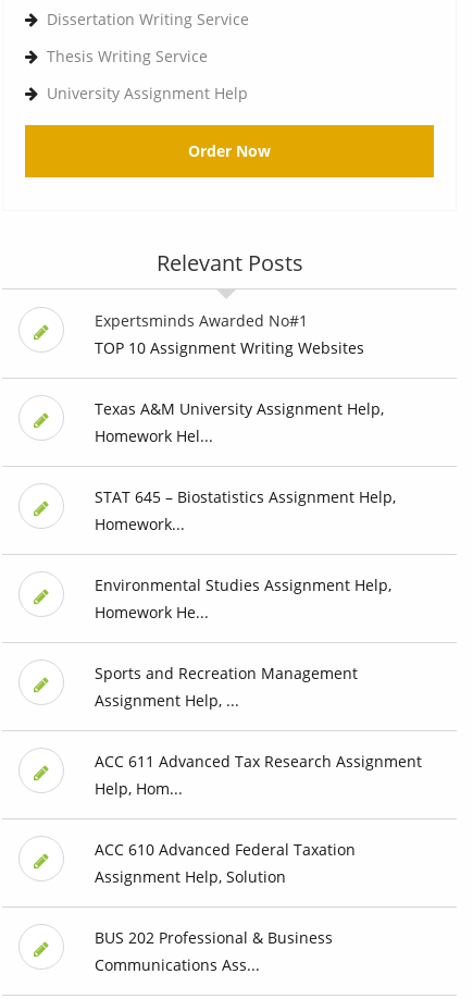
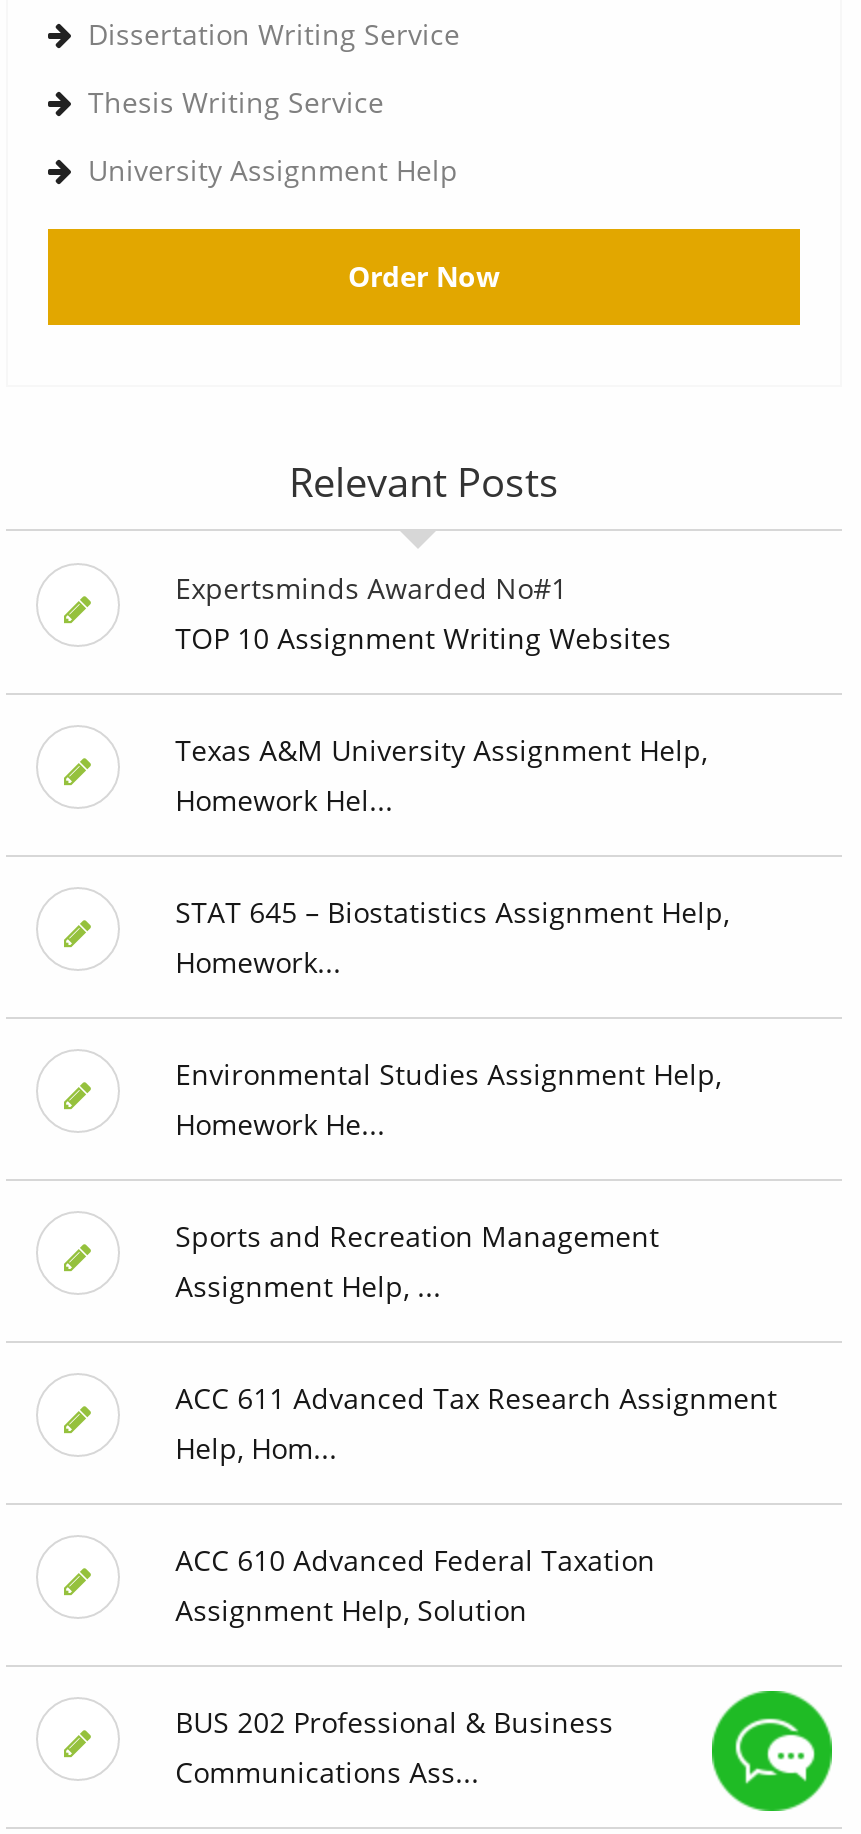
+ [image]
